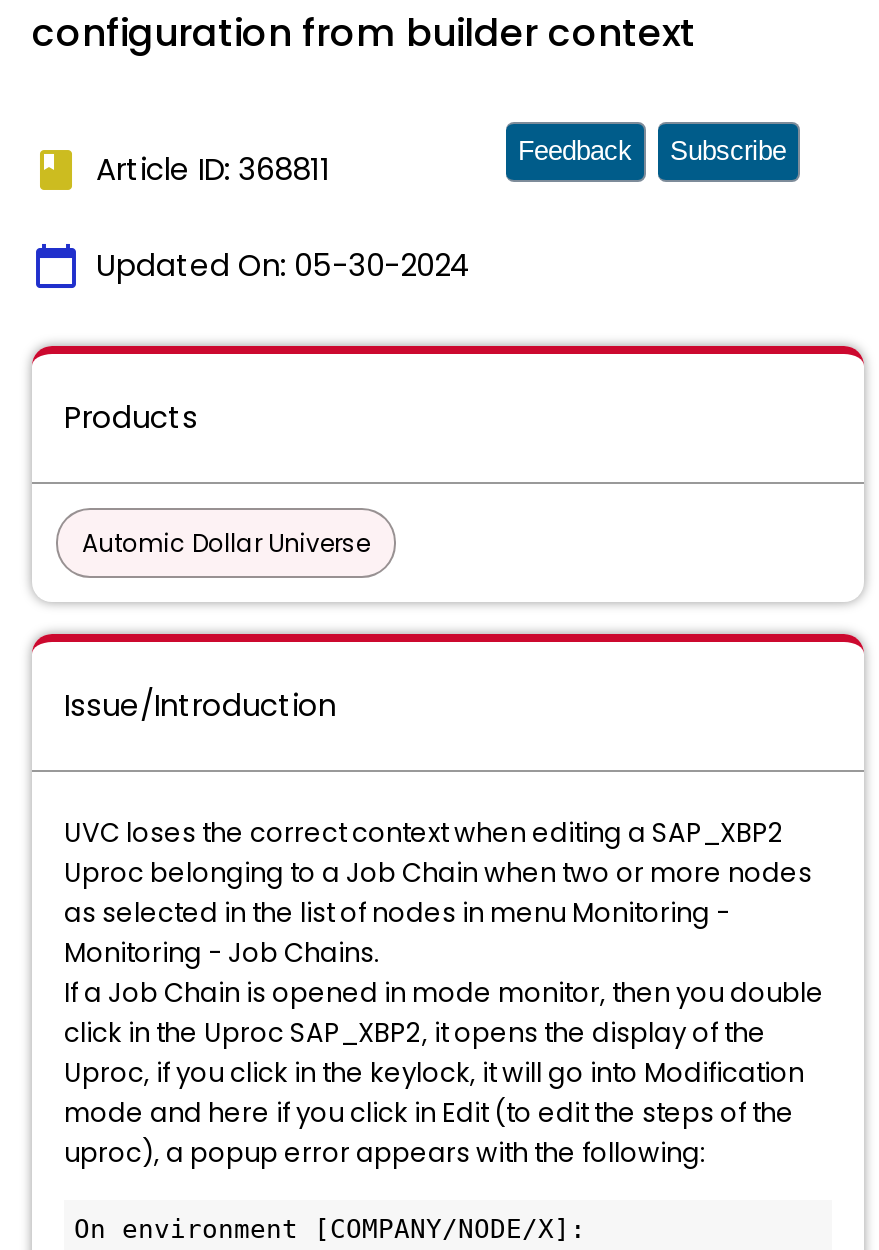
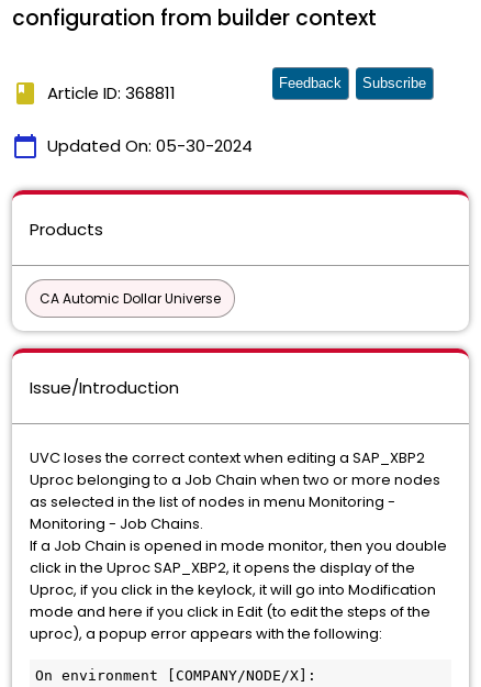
- Automic Dollar Universe
+ CA Automic Dollar Universe
